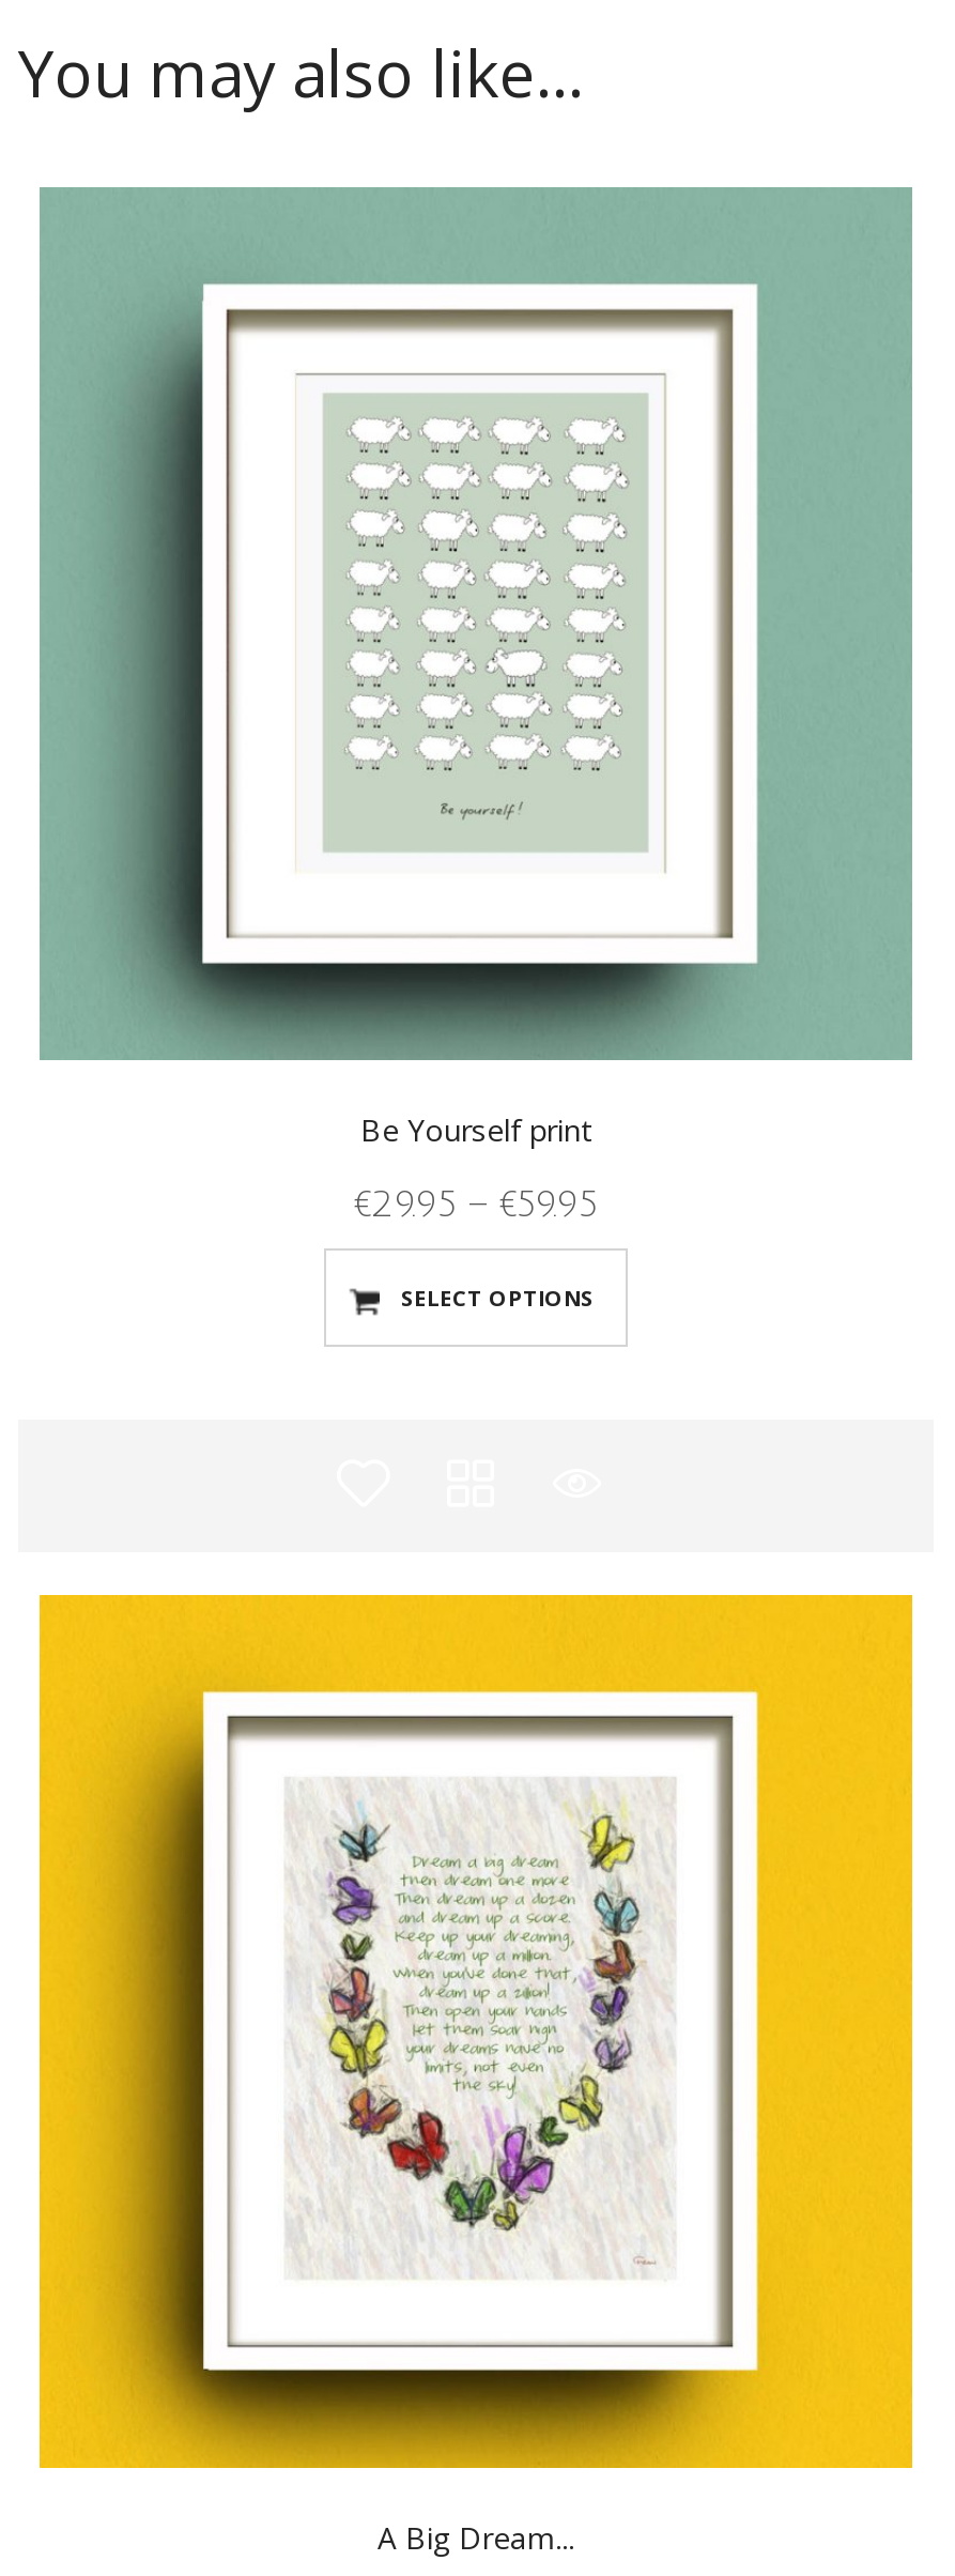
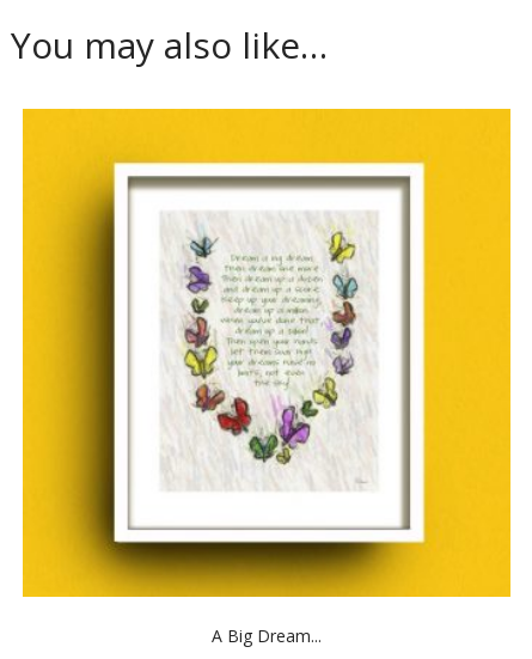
- [image]
- Be Yourself print
- €29.95 – €59.95
- SELECT OPTIONS
